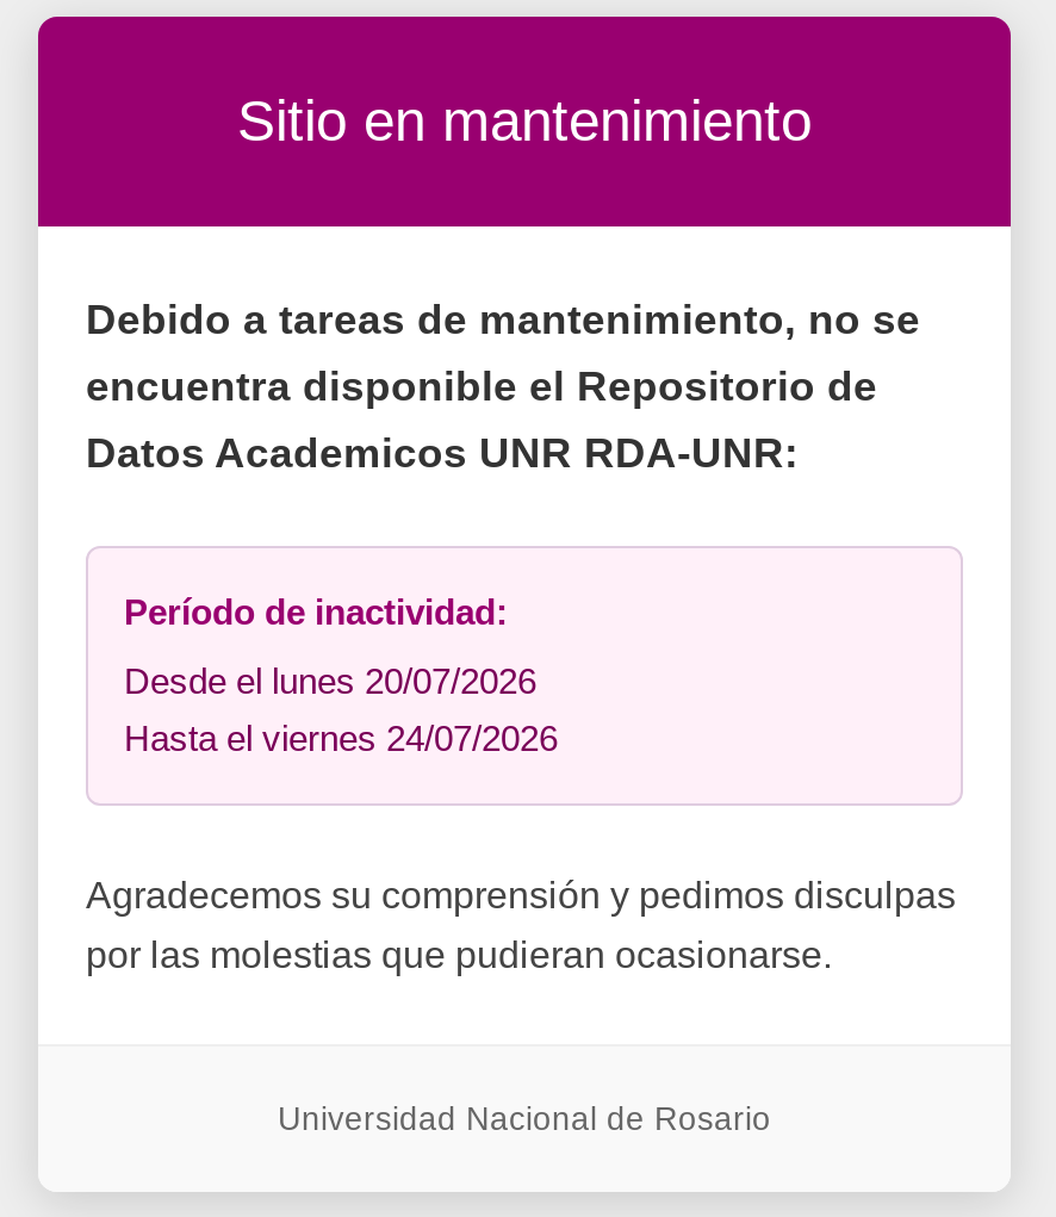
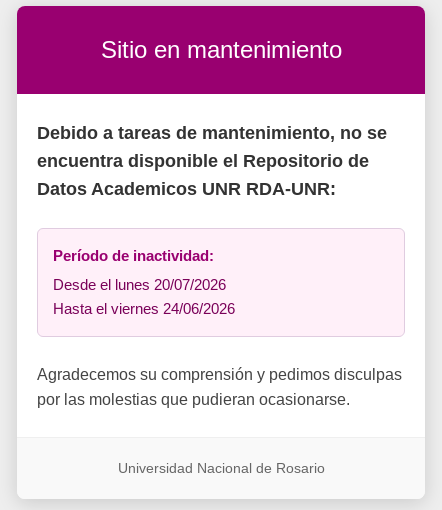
- Hasta el viernes 24/07/2026
+ Hasta el viernes 24/06/2026
